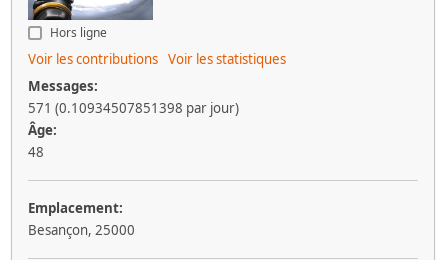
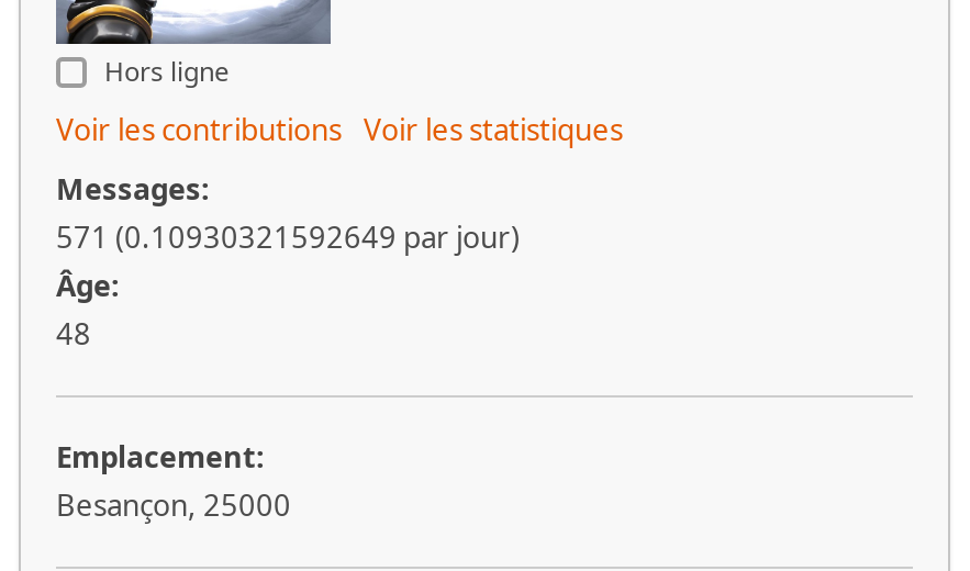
- 571 (0.10934507851398 par jour)
+ 571 (0.10930321592649 par jour)
